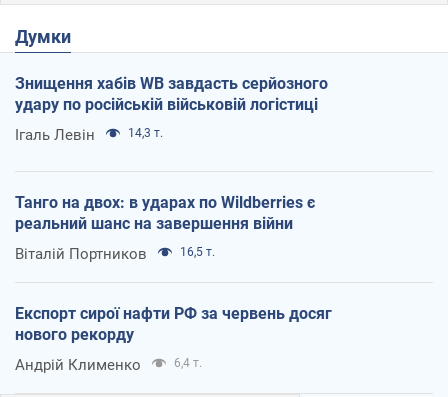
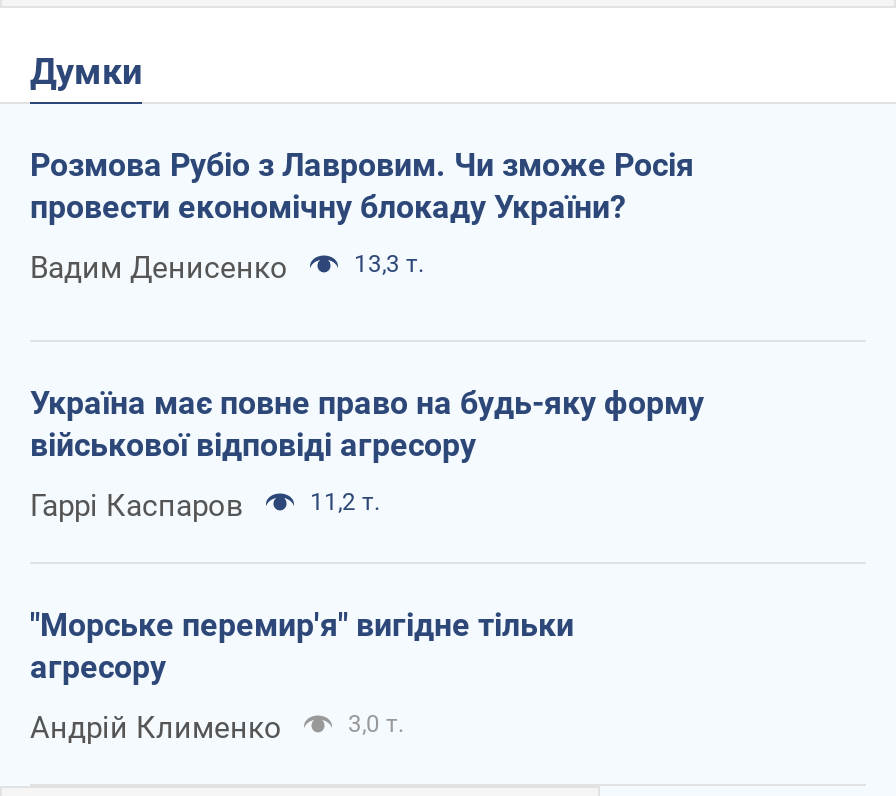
- Знищення хабів WB завдасть серйозного
- удару по російській військовій логістиці
+ Розмова Рубіо з Лавровим. Чи зможе Росія
+ провести економічну блокаду України?

- Ігаль Левін
- 14,3 т.
+ Вадим Денисенко
+ 13,3 т.

- Танго на двох: в ударах по Wildberries є
- реальний шанс на завершення війни
+ Україна має повне право на будь-яку форму
+ військової відповіді агресору

- Віталій Портников
- 16,5 т.
+ Гаррі Каспаров
+ 11,2 т.

- Експорт сирої нафти РФ за червень досяг
- нового рекорду
+ "Морське перемир'я" вигідне тільки
+ агресору

- 6,4 т.
+ 3,0 т.
